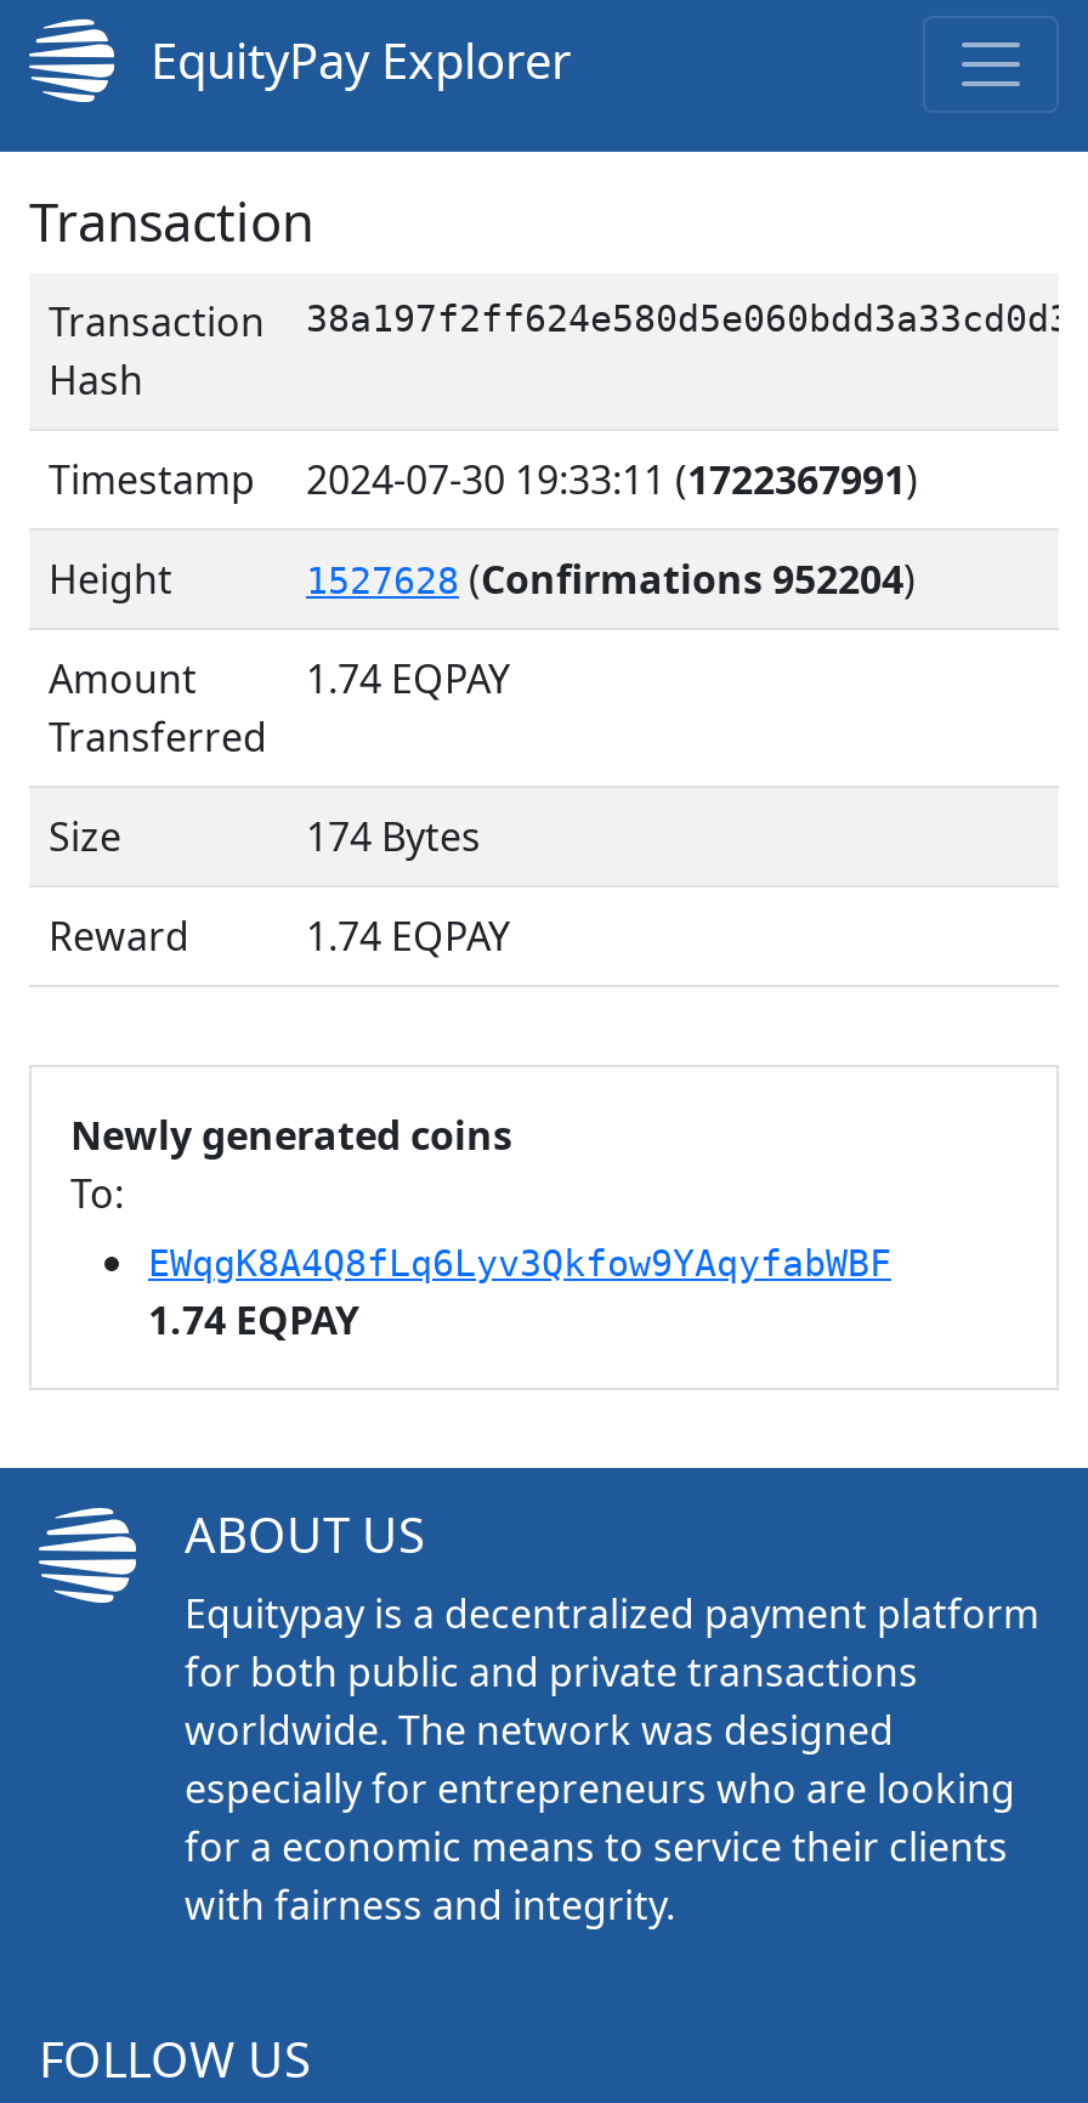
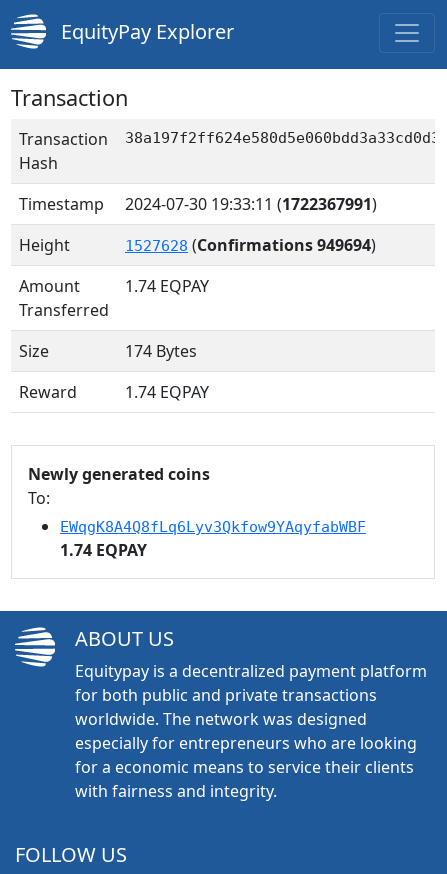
- 1527628 (Confirmations 952204)
+ 1527628 (Confirmations 949694)
